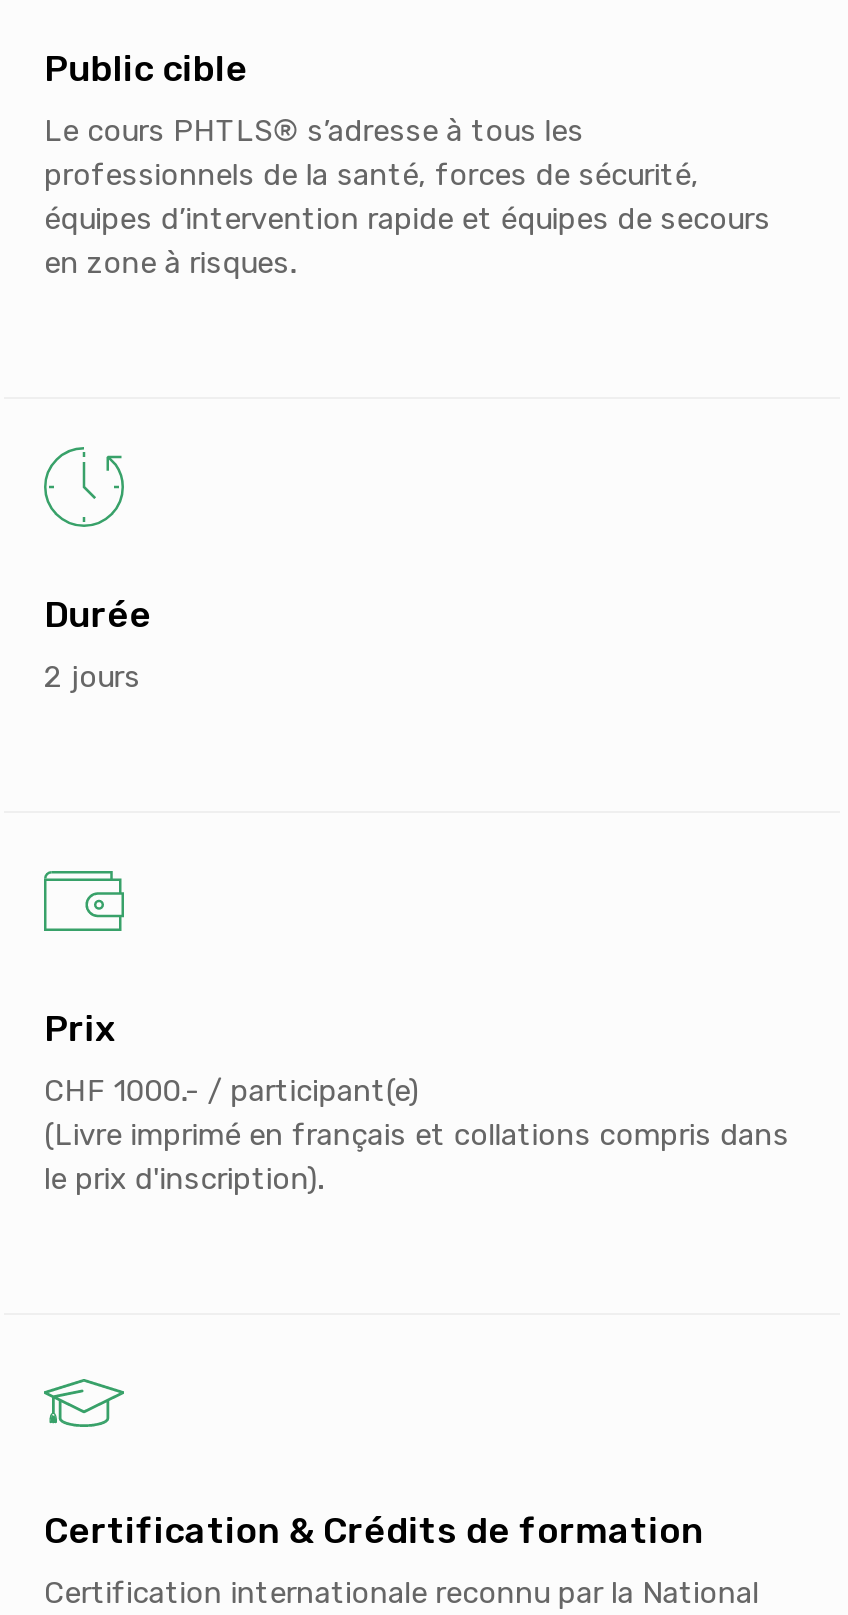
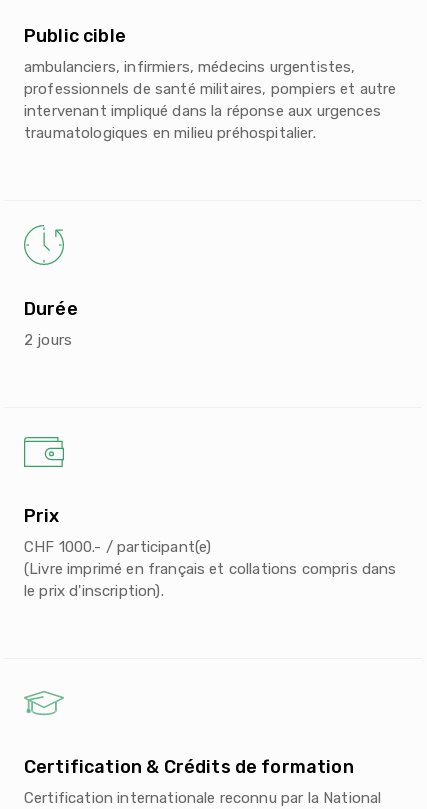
- Le cours PHTLS® s’adresse à tous les
- professionnels de la santé, forces de sécurité,
- équipes d’intervention rapide et équipes de secours
- en zone à risques.
+ ambulanciers, infirmiers, médecins urgentistes,
+ professionnels de santé militaires, pompiers et autre
+ intervenant impliqué dans la réponse aux urgences
+ traumatologiques en milieu préhospitalier.
